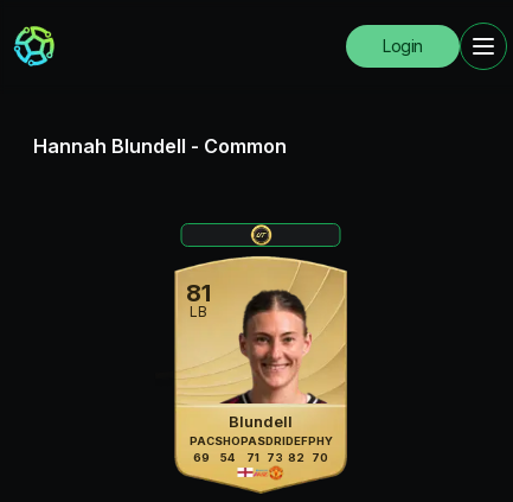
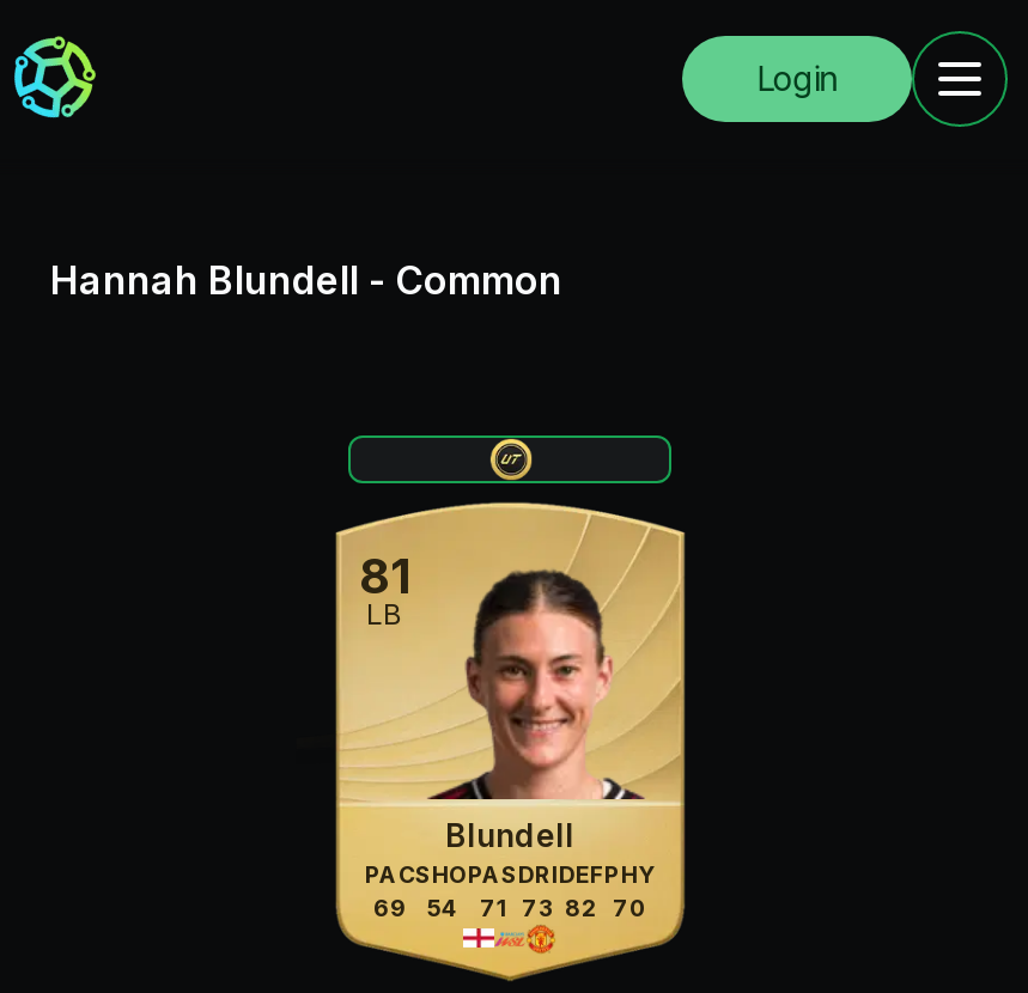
- [image]
+ [image]
